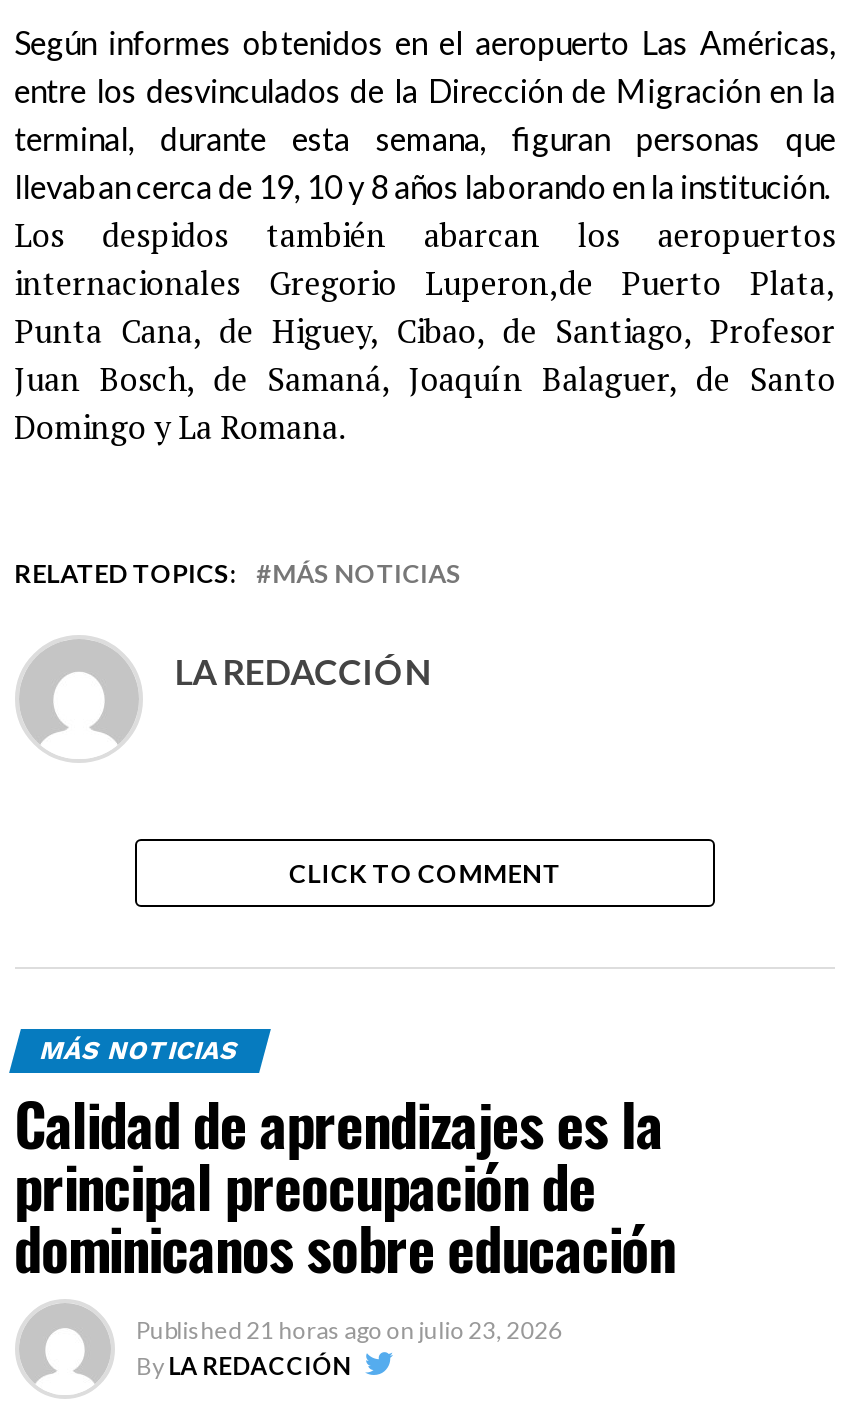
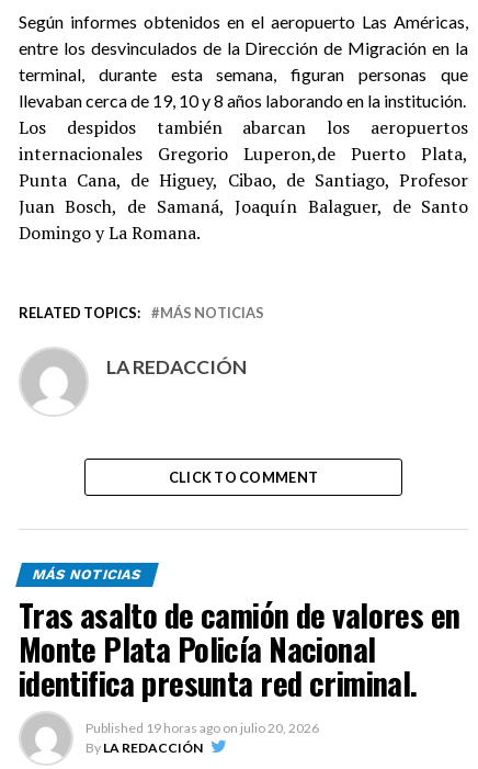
- Calidad de aprendizajes es la
- principal preocupación de
- dominicanos sobre educación
- Published 21 horas ago on julio 23, 2026
+ Tras asalto de camión de valores en
+ Monte Plata Policía Nacional
+ identifica presunta red criminal.
+ Published 19 horas ago on julio 20, 2026
